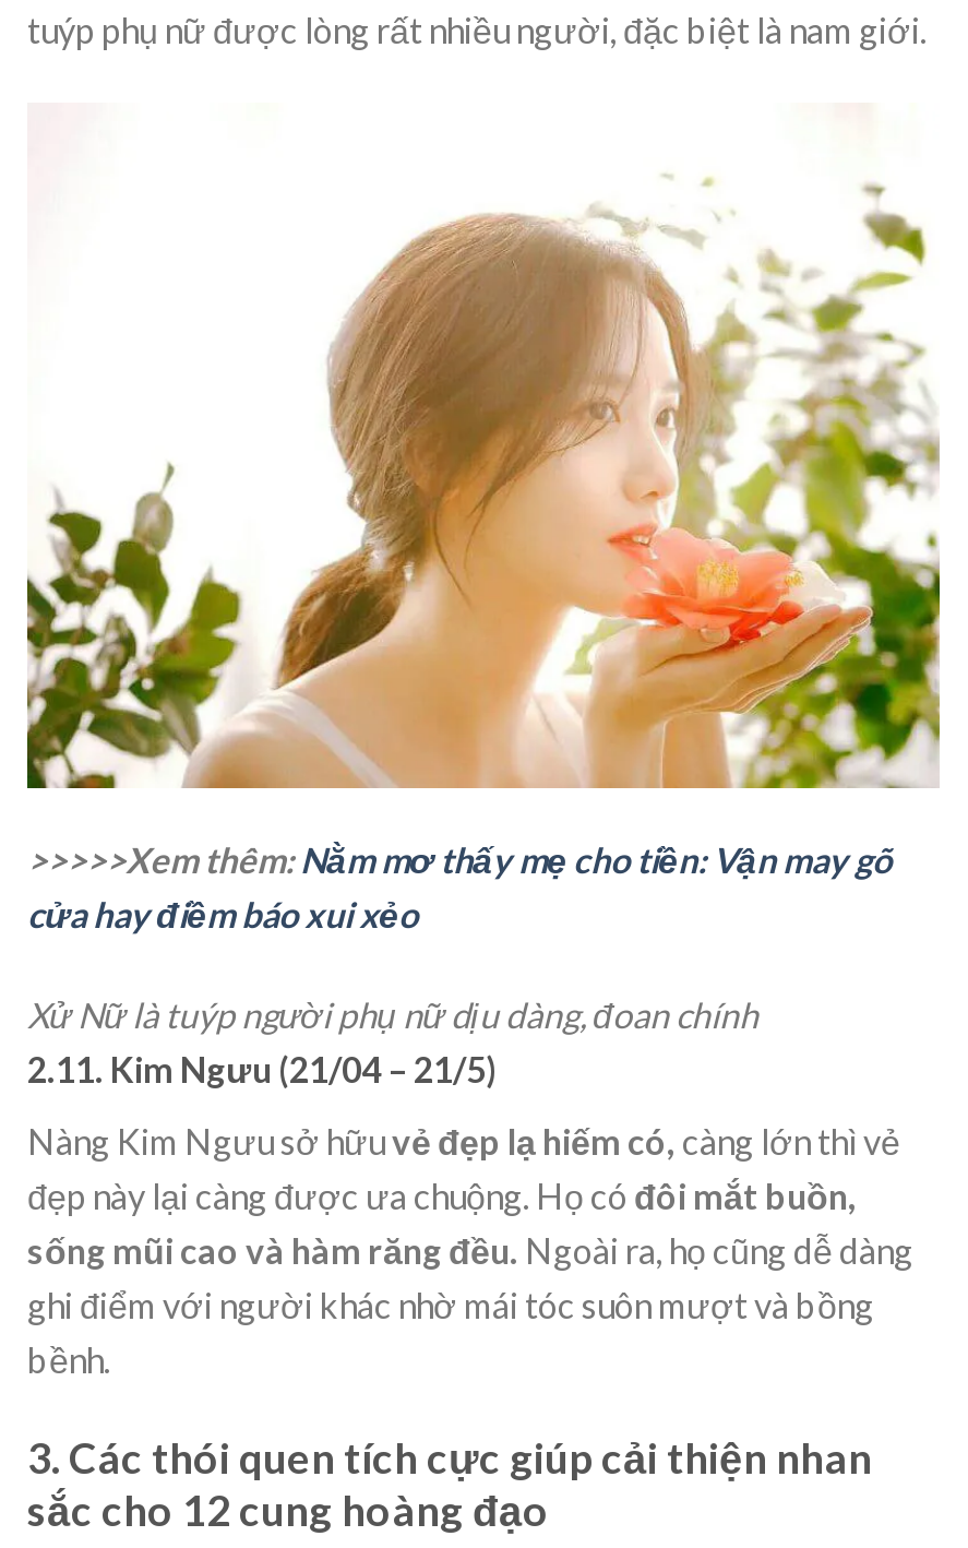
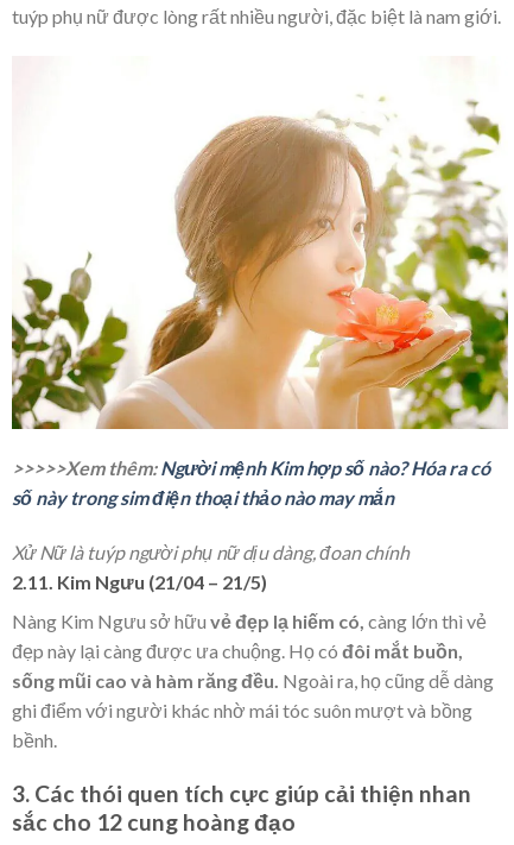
- >>>>>Xem thêm: Nằm mơ thấy mẹ cho tiền: Vận may gõ
- cửa hay điềm báo xui xẻo
+ >>>>>Xem thêm: Người mệnh Kim hợp số nào? Hóa ra có
+ số này trong sim điện thoại thảo nào may mắn
